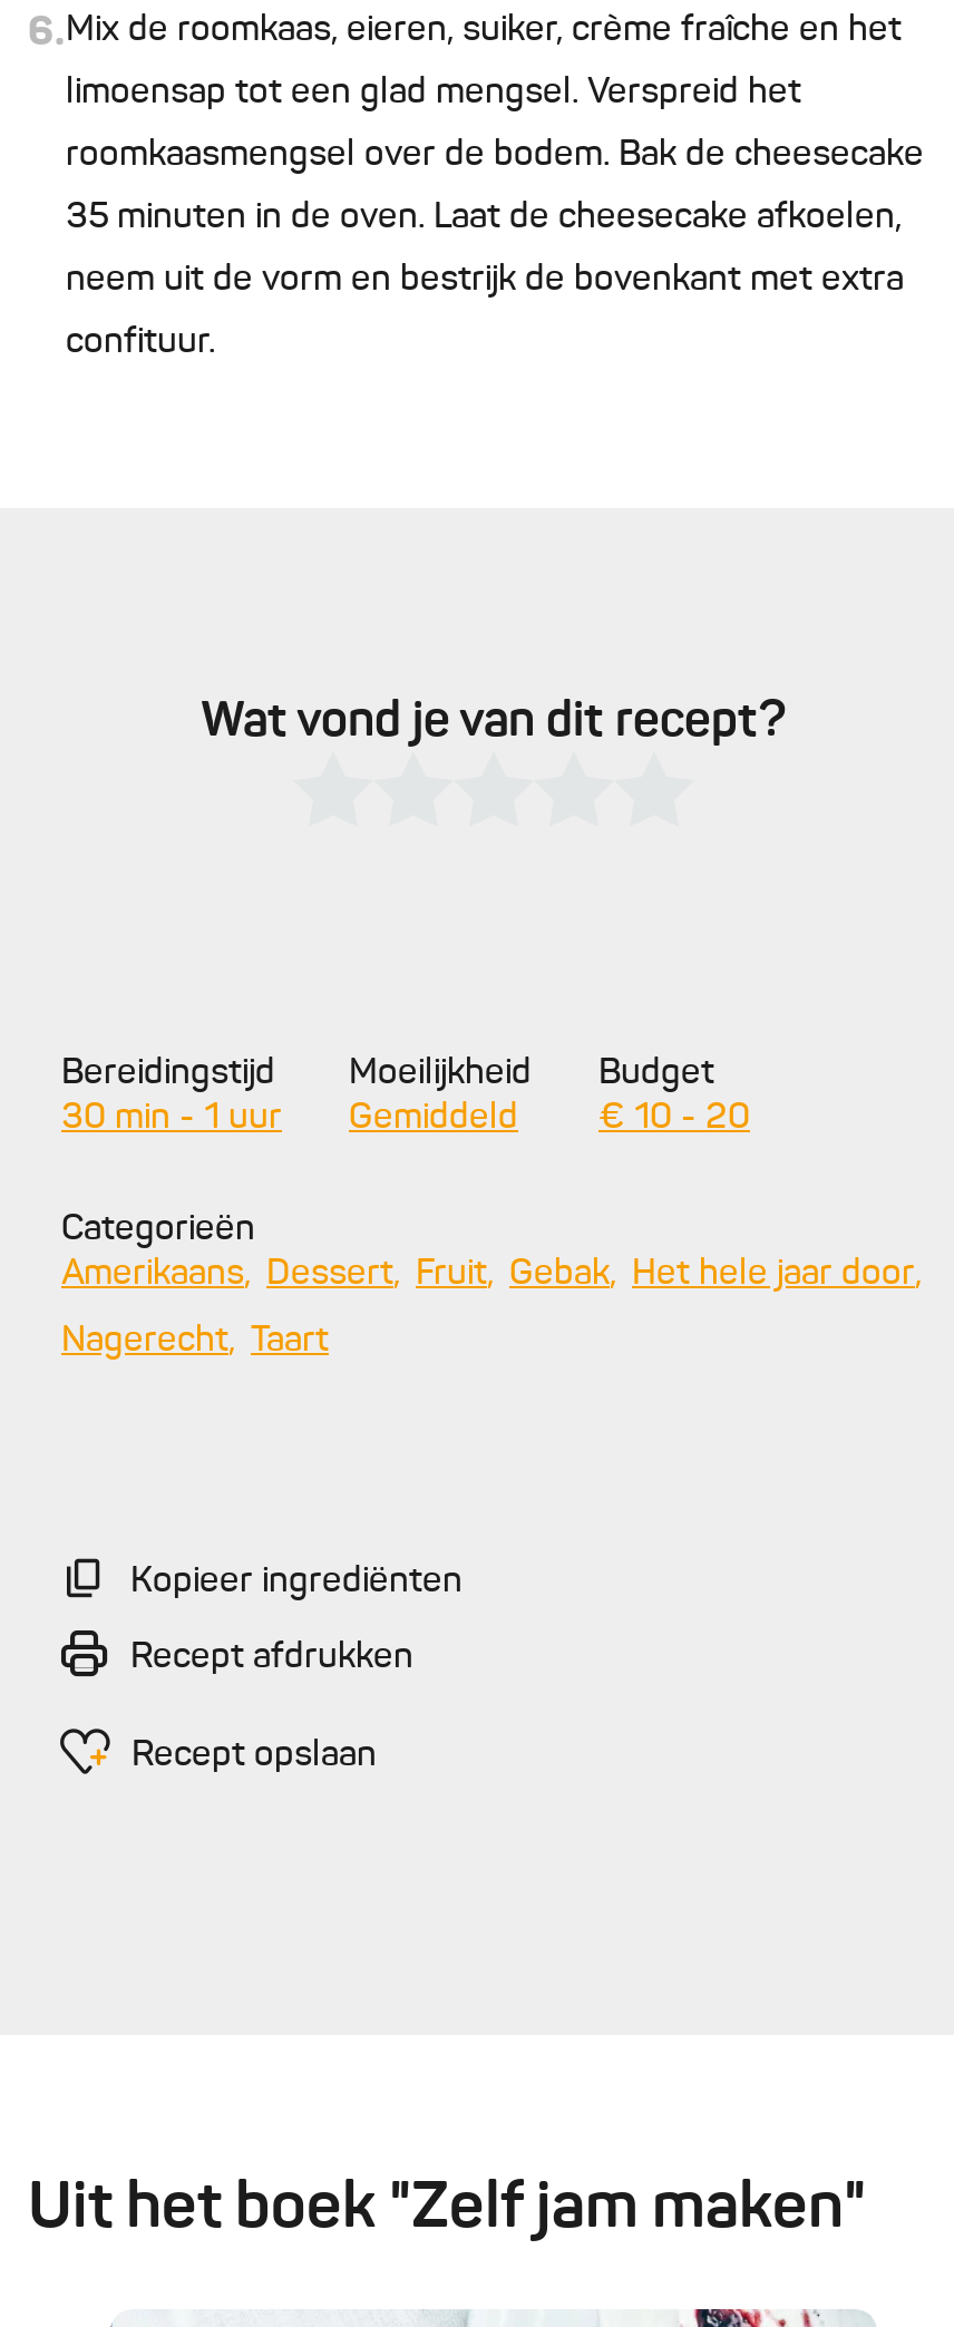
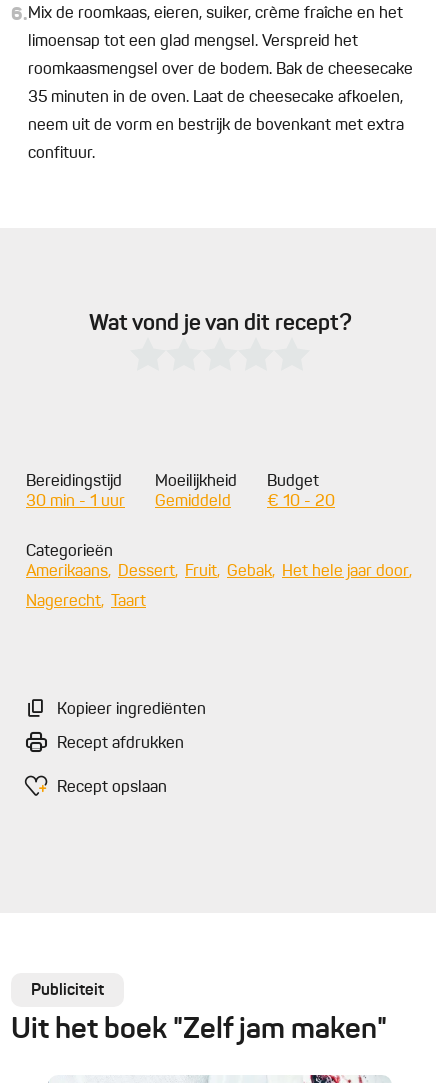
+ Publiciteit
